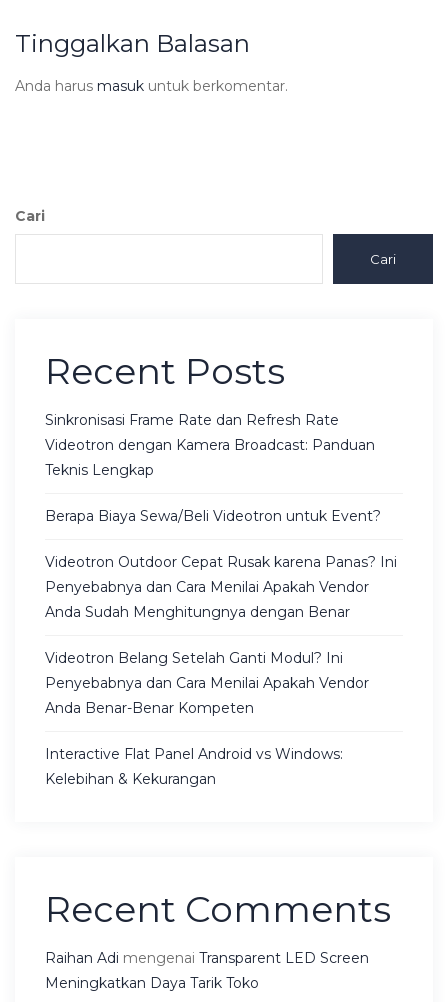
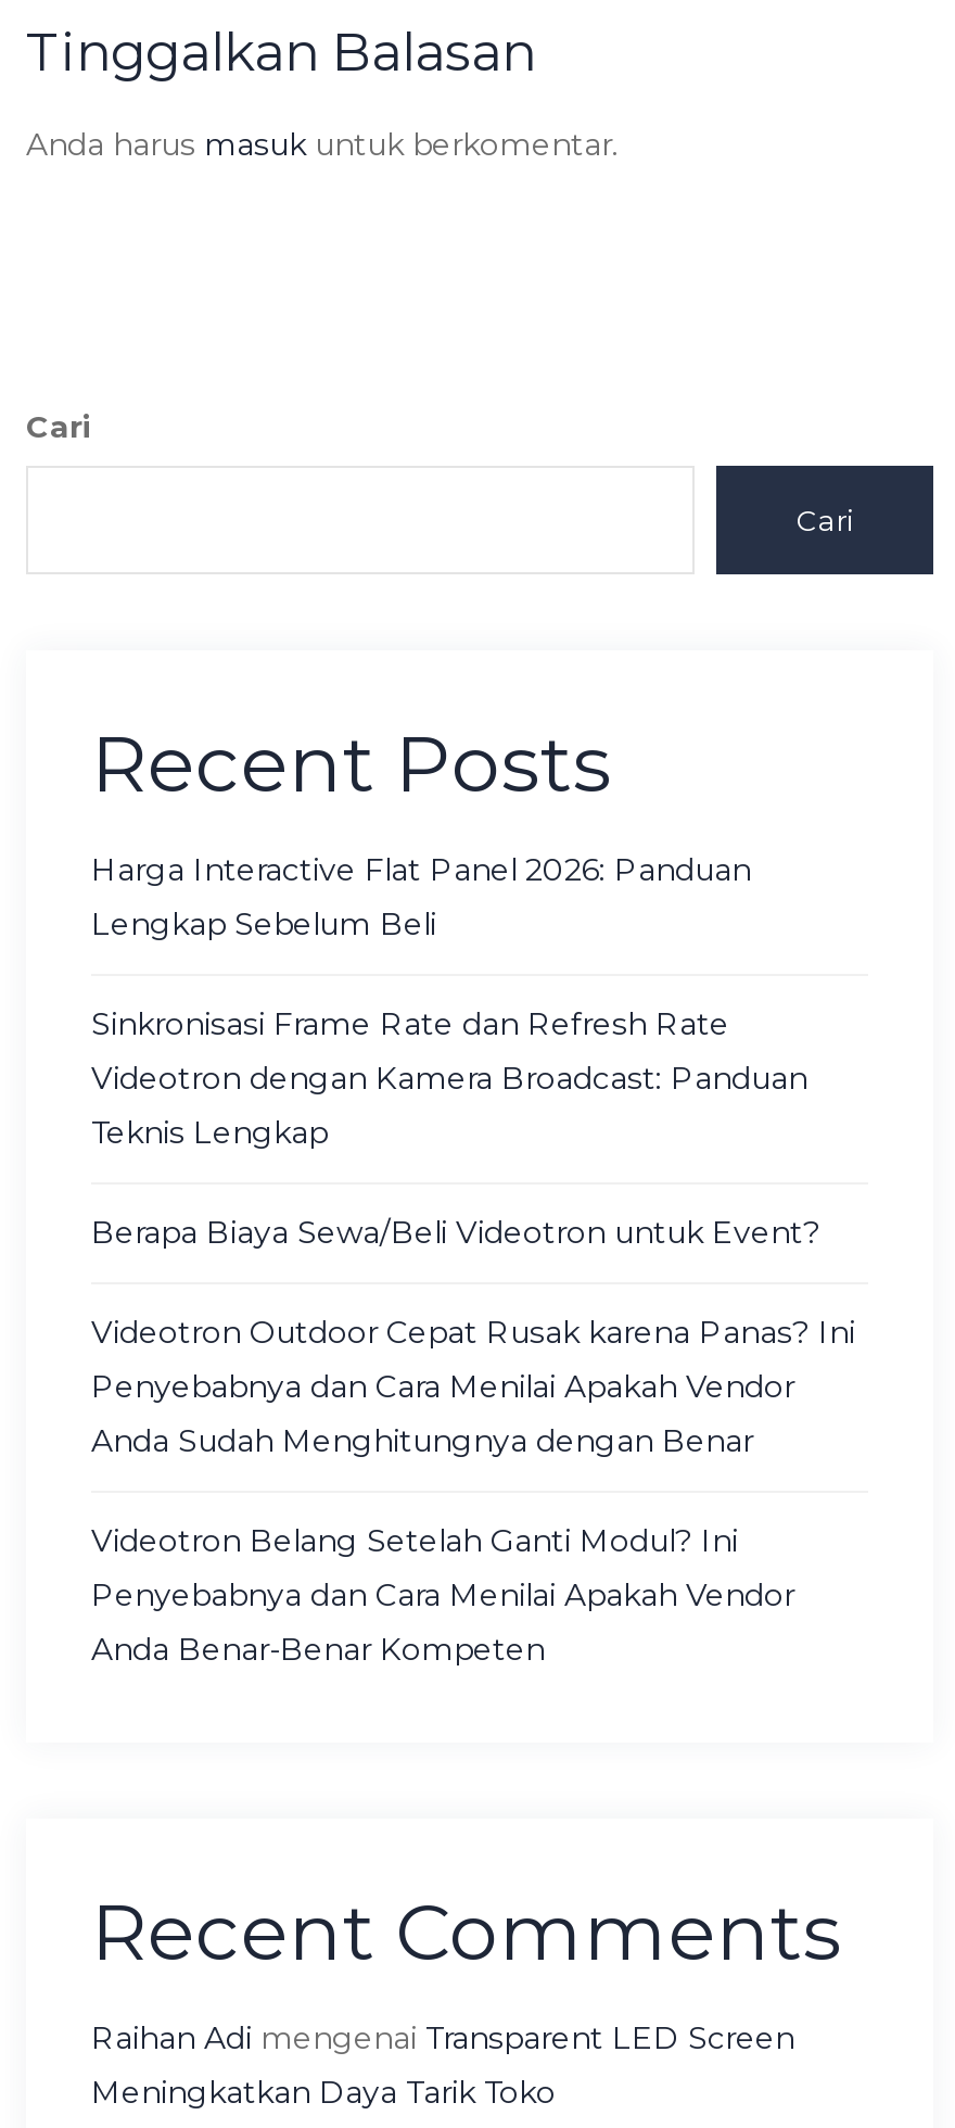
+ Harga Interactive Flat Panel 2026: Panduan
+ Lengkap Sebelum Beli

moved down: Sinkronisasi Frame Rate dan Refresh Rate | Videotron dengan Kamera Broadcast: Panduan | Teknis Lengkap | ... | Penyebabnya dan Cara Menilai Apakah Vendor | Anda Benar-Benar Kompeten

- Interactive Flat Panel Android vs Windows:
- Kelebihan & Kekurangan
